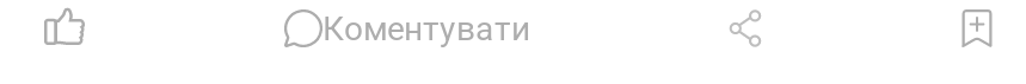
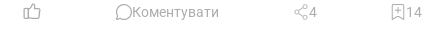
+ 4
+ 14
